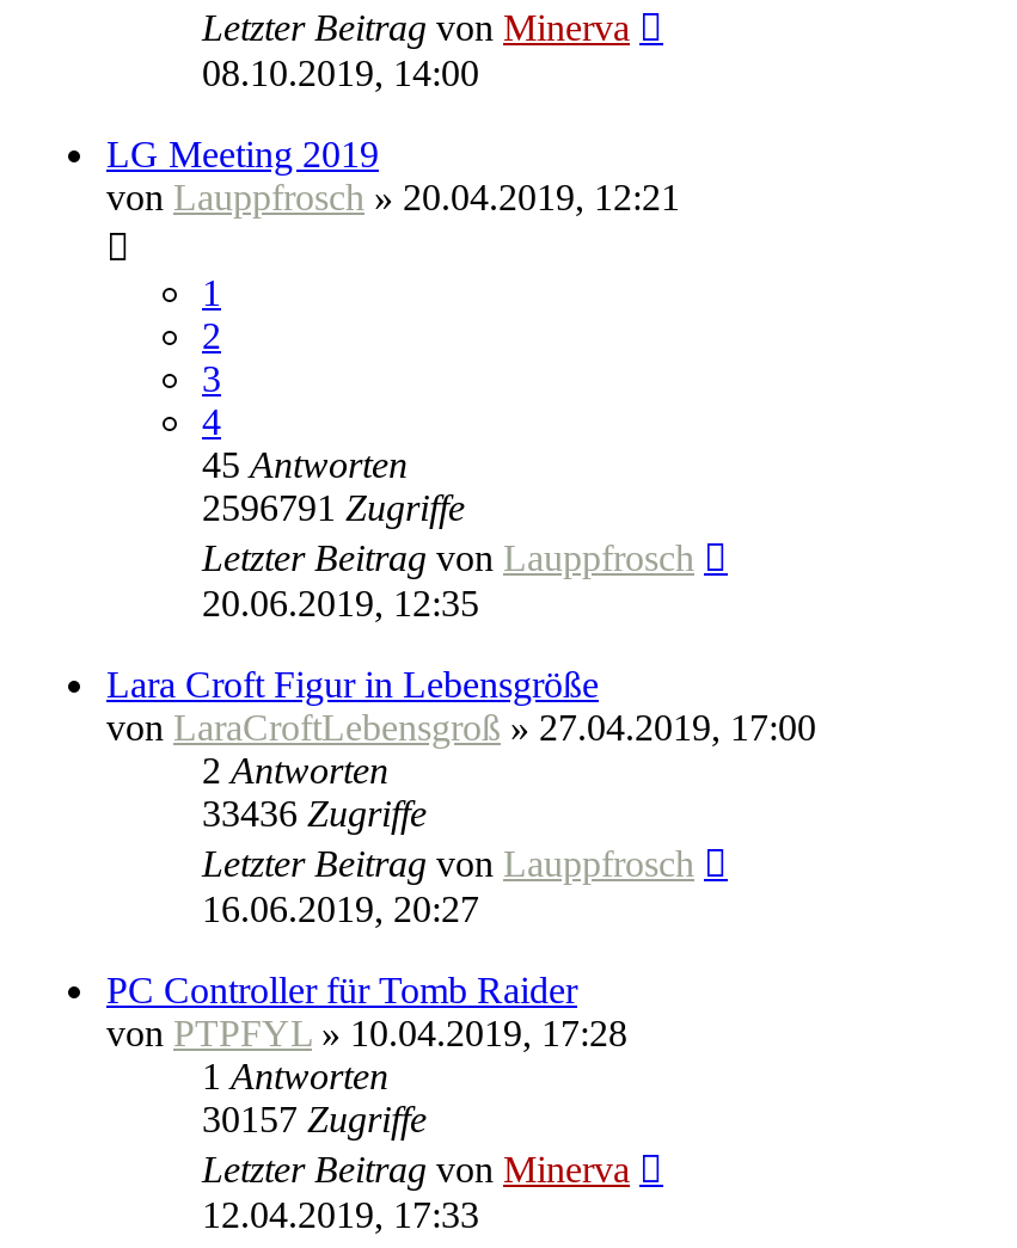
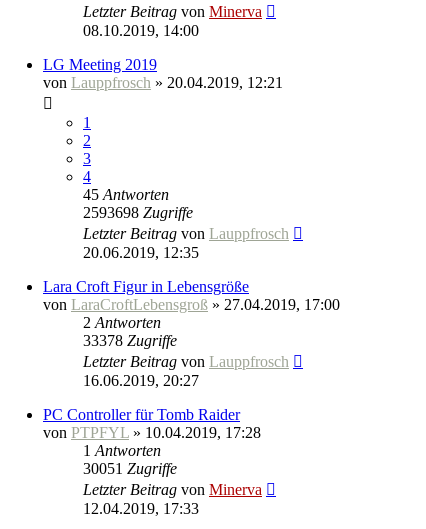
- 2596791 Zugriffe
+ 2593698 Zugriffe

- 33436 Zugriffe
+ 33378 Zugriffe

- 30157 Zugriffe
+ 30051 Zugriffe
